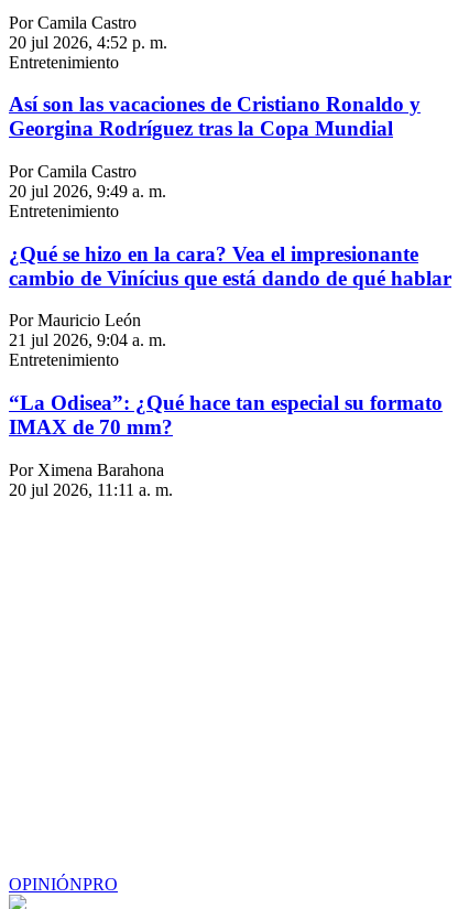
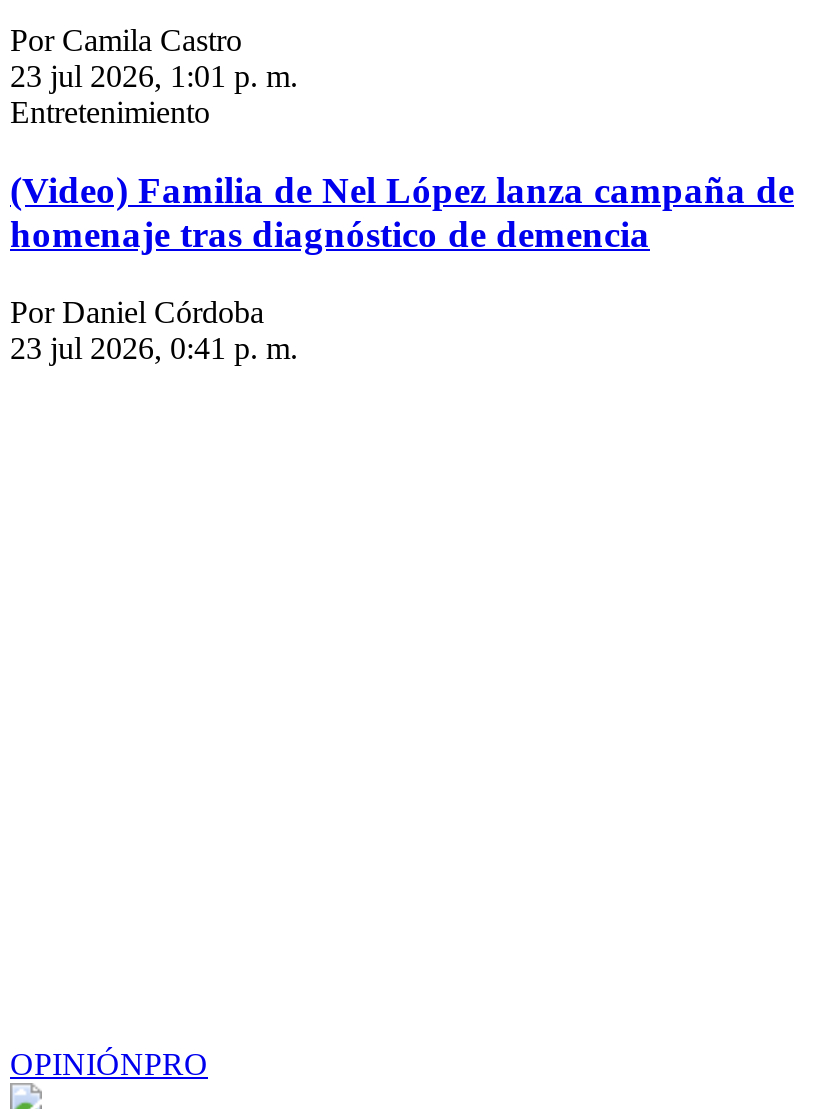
- 20 jul 2026, 4:52 p. m.
+ 23 jul 2026, 1:01 p. m.

- Así son las vacaciones de Cristiano Ronaldo y
- Georgina Rodríguez tras la Copa Mundial
- Por Camila Castro
- 20 jul 2026, 9:49 a. m.
- Entretenimiento
- ¿Qué se hizo en la cara? Vea el impresionante
- cambio de Vinícius que está dando de qué hablar
- Por Mauricio León
- 21 jul 2026, 9:04 a. m.
- Entretenimiento
- “La Odisea”: ¿Qué hace tan especial su formato
- IMAX de 70 mm?
- Por Ximena Barahona
- 20 jul 2026, 11:11 a. m.
+ (Video) Familia de Nel López lanza campaña de
+ homenaje tras diagnóstico de demencia
+ Por Daniel Córdoba
+ 23 jul 2026, 0:41 p. m.
